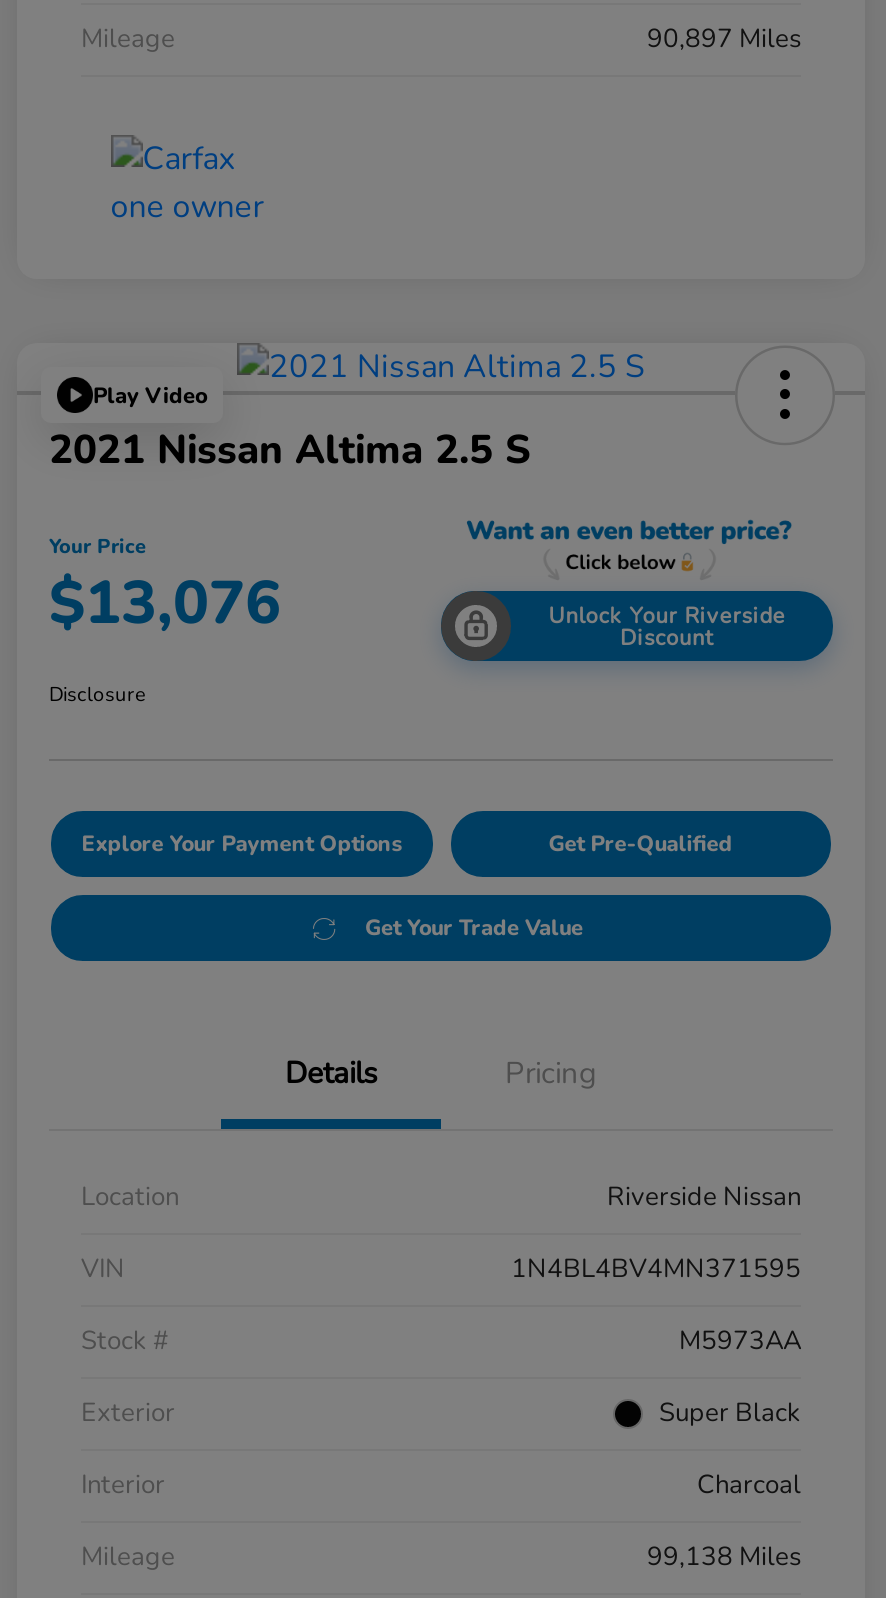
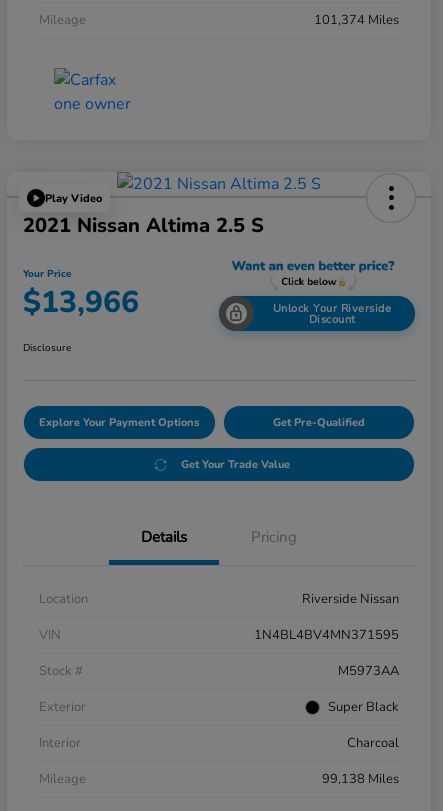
- 90,897 Miles
+ 101,374 Miles

- $13,076
+ $13,966
